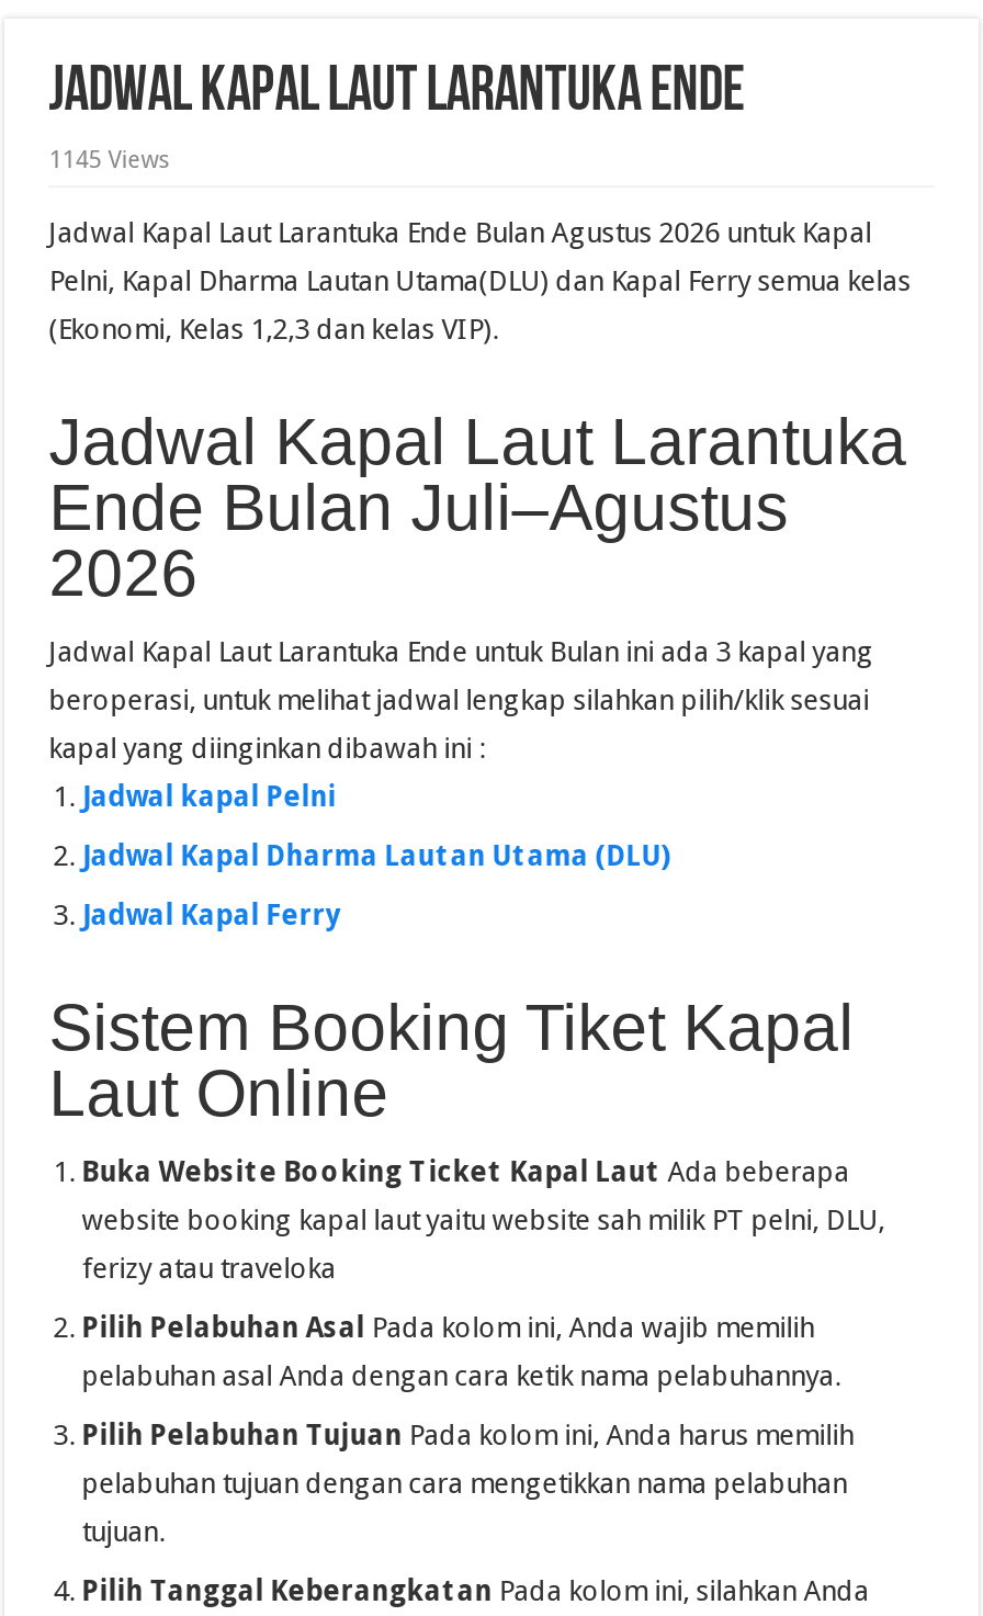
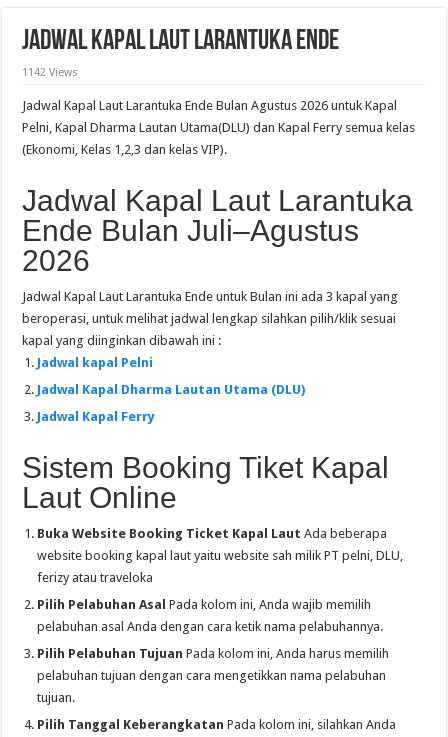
- 1145 Views
+ 1142 Views
